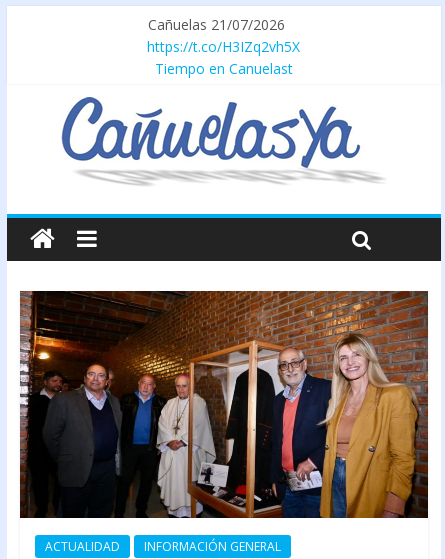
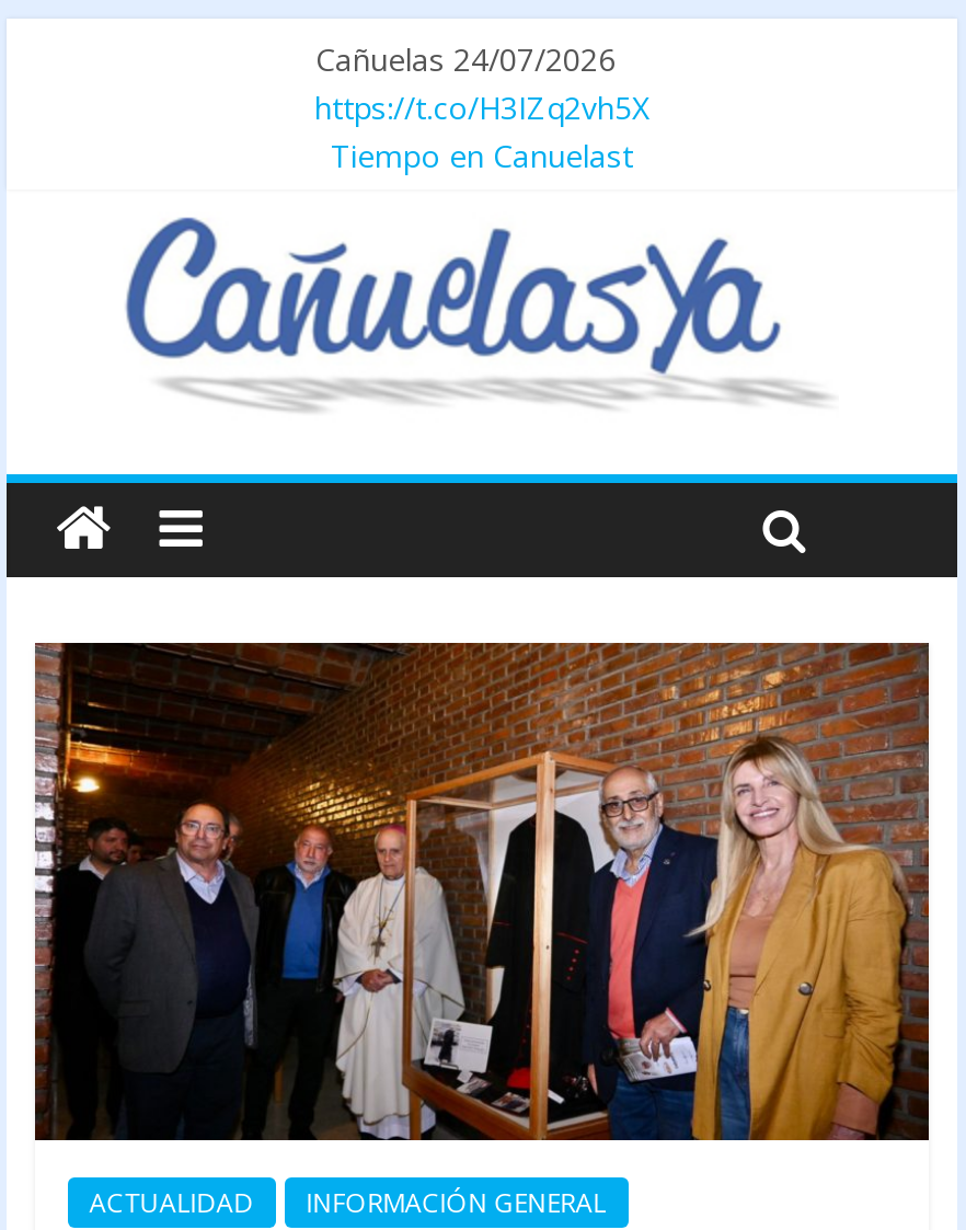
- Cañuelas 21/07/2026
+ Cañuelas 24/07/2026
